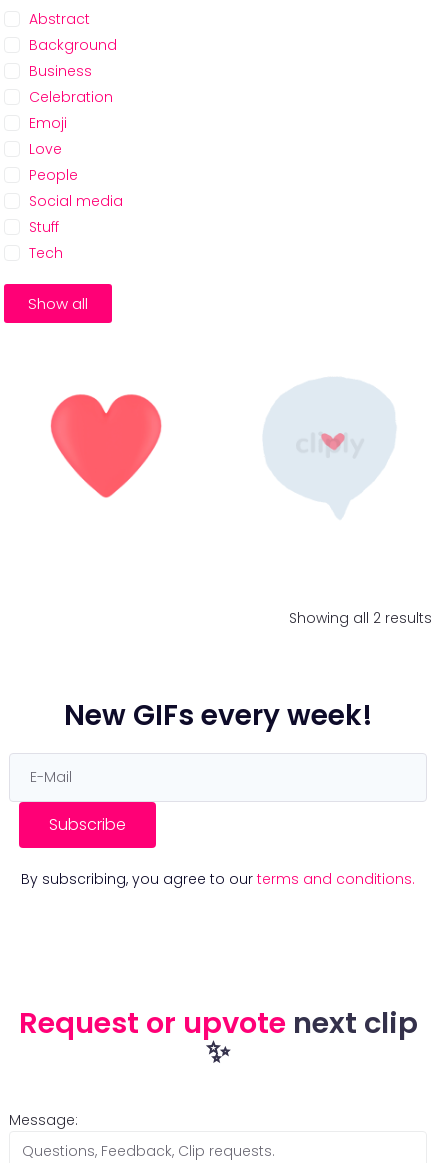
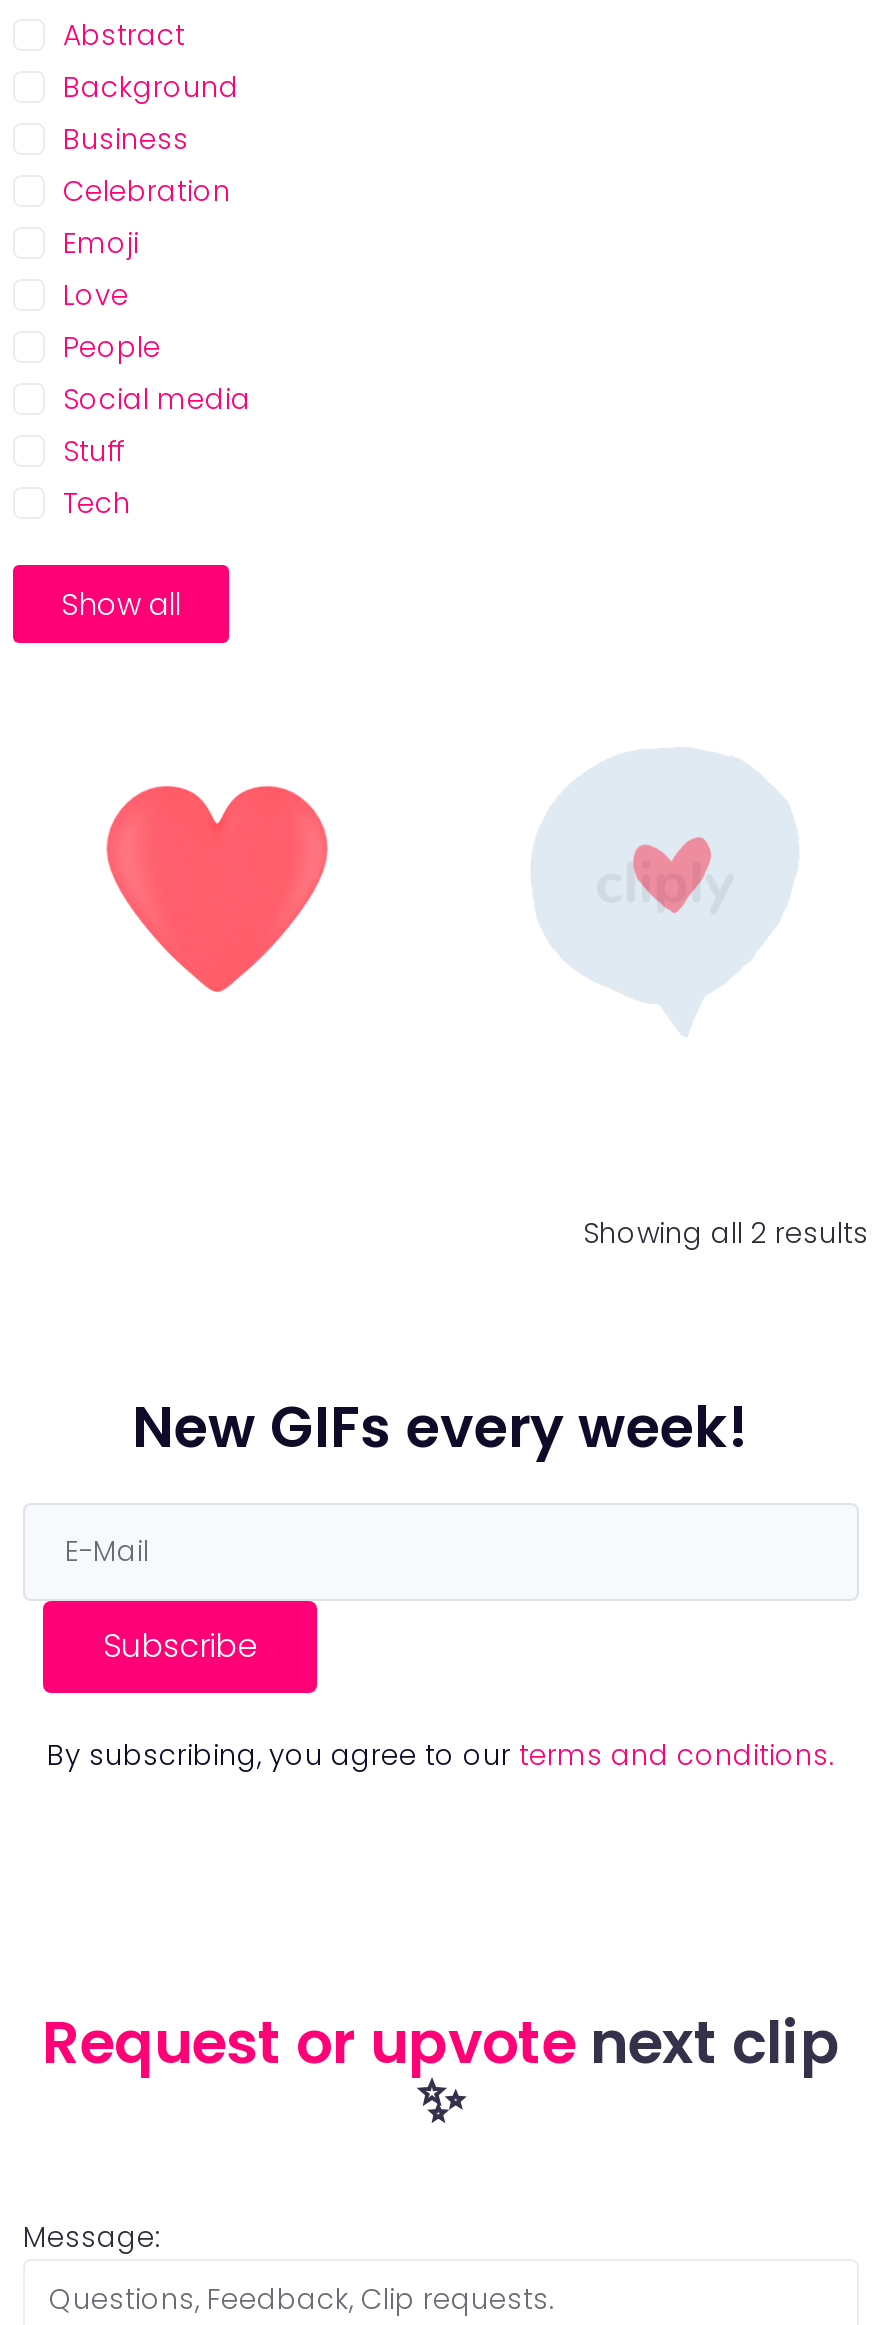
- [image]
+ [image]
